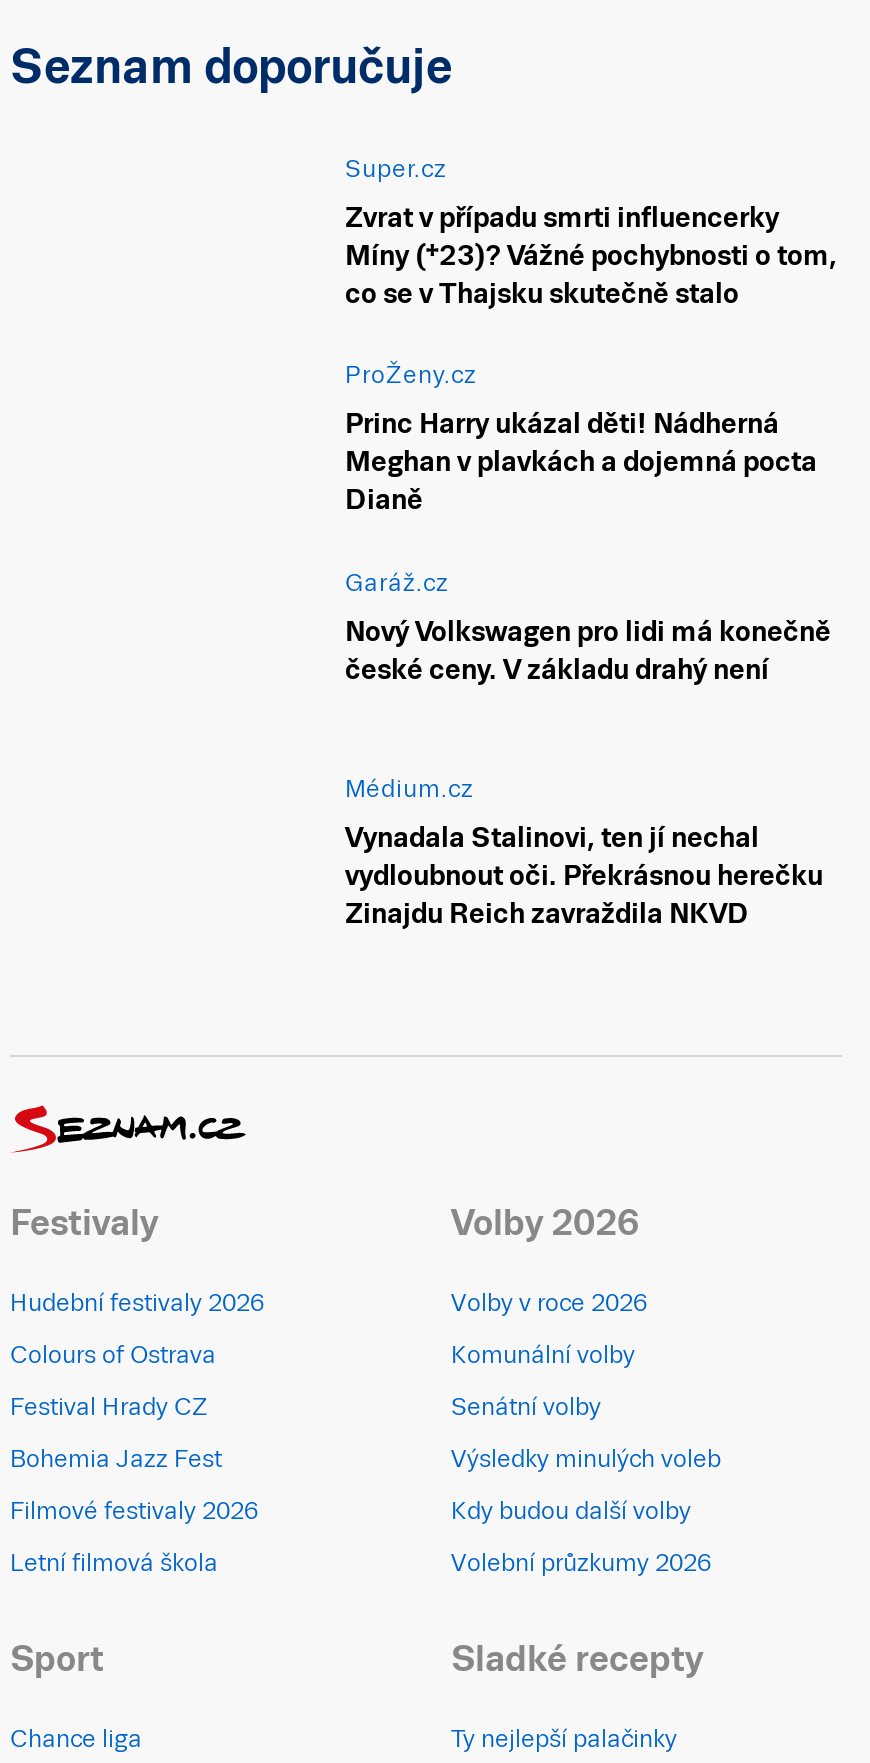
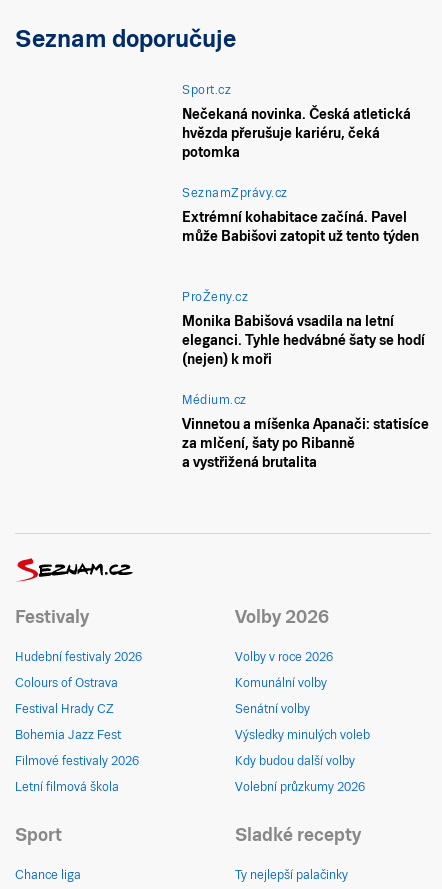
- Super.cz
- Zvrat v případu smrti influencerky
- Míny (†23)? Vážné pochybnosti o tom,
- co se v Thajsku skutečně stalo
+ Sport.cz
+ Nečekaná novinka. Česká atletická
+ hvězda přerušuje kariéru, čeká
+ potomka
+ SeznamZprávy.cz
+ Extrémní kohabitace začíná. Pavel
+ může Babišovi zatopit už tento týden

moved down: ProŽeny.cz

- Princ Harry ukázal děti! Nádherná
- Meghan v plavkách a dojemná pocta
- Dianě
- Garáž.cz
- Nový Volkswagen pro lidi má konečně
- české ceny. V základu drahý není
+ Monika Babišová vsadila na letní
+ eleganci. Tyhle hedvábné šaty se hodí
+ (nejen) k moři

- Vynadala Stalinovi, ten jí nechal
- vydloubnout oči. Překrásnou herečku
- Zinajdu Reich zavraždila NKVD
+ Vinnetou a míšenka Apanači: statisíce
+ za mlčení, šaty po Ribanně
+ a vystřižená brutalita
